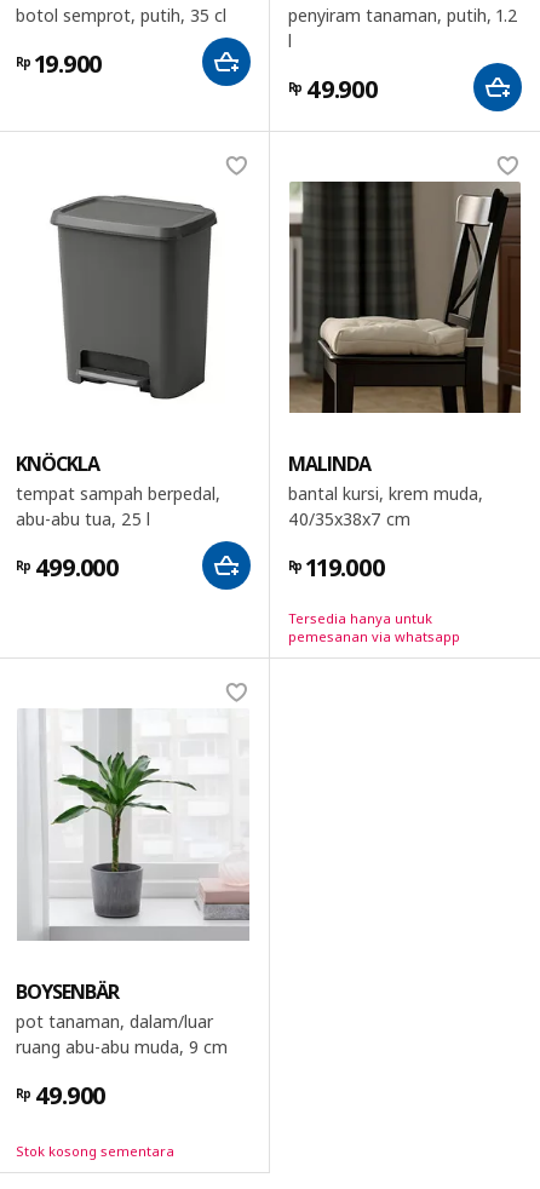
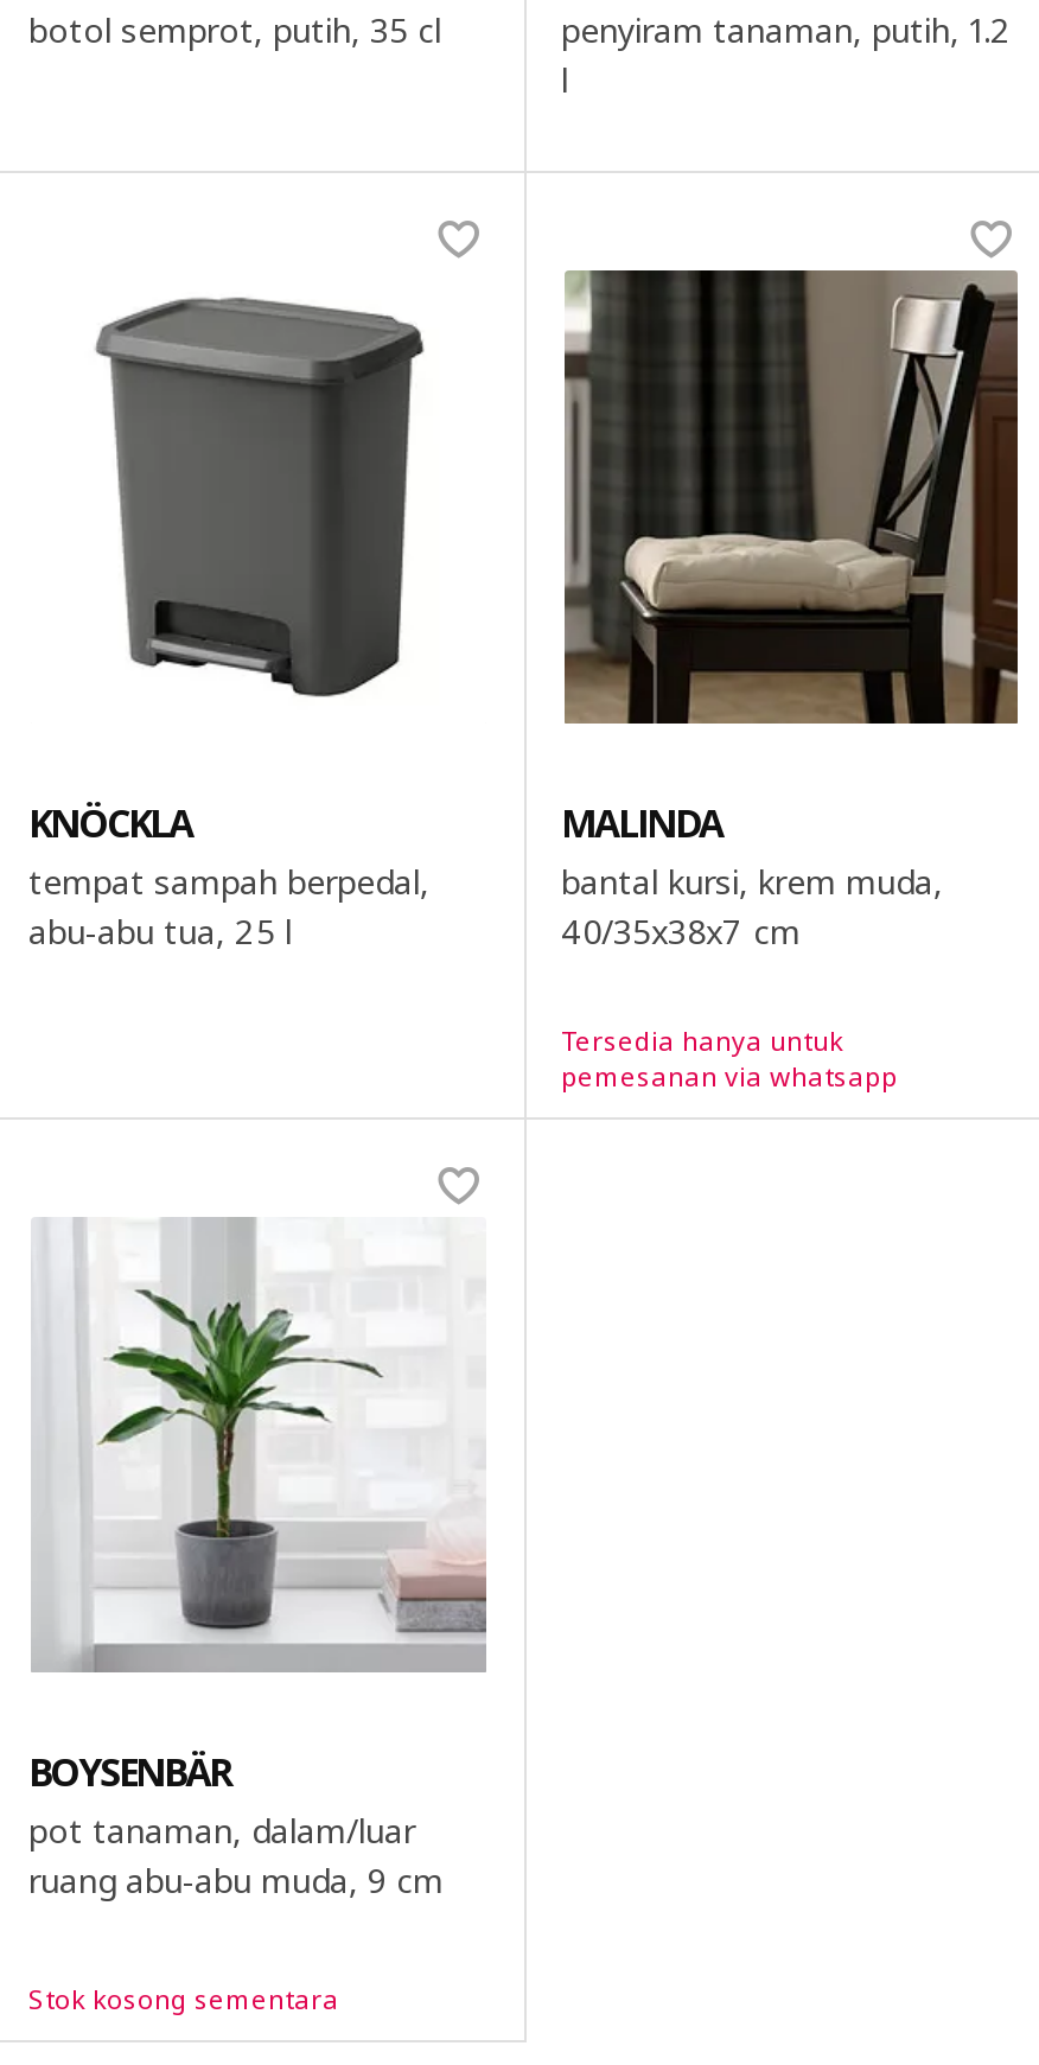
- [image]
- Rp 49.900

- Rp 19.900

- [image]

- [image]
- Rp 119.000

- Rp 499.000

- Rp 49.900
